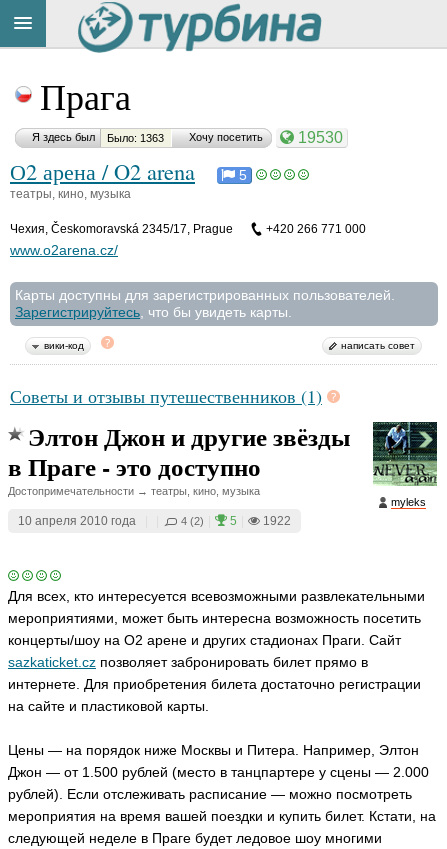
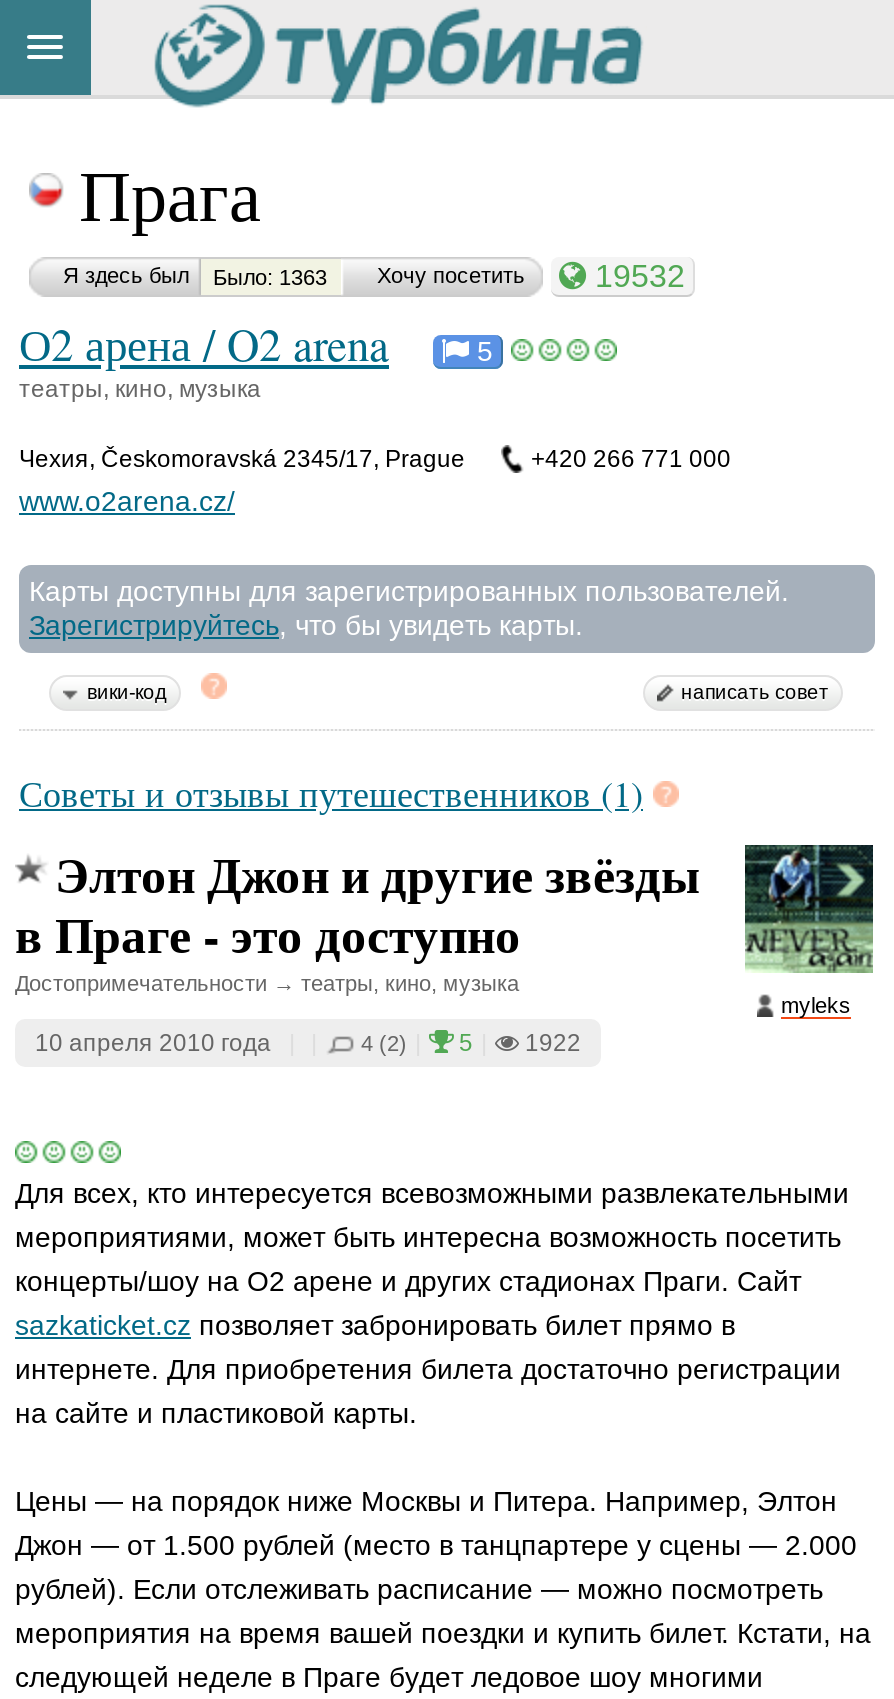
- 19530
+ 19532
